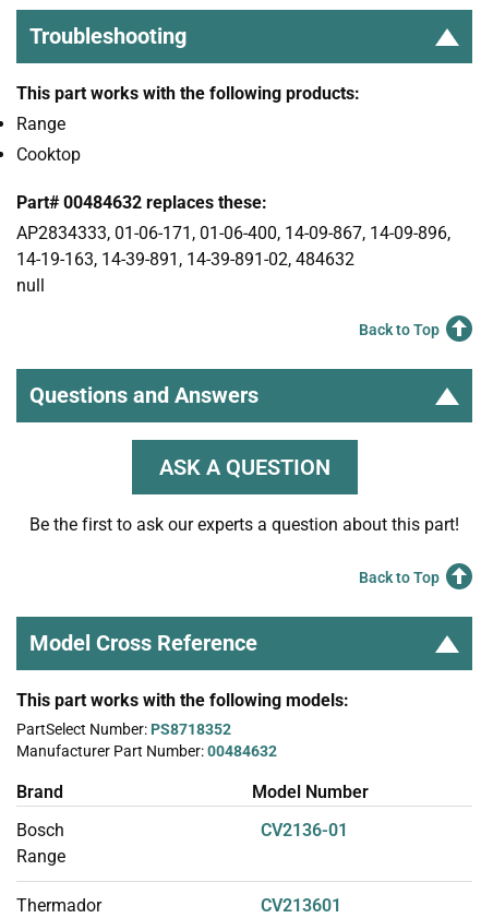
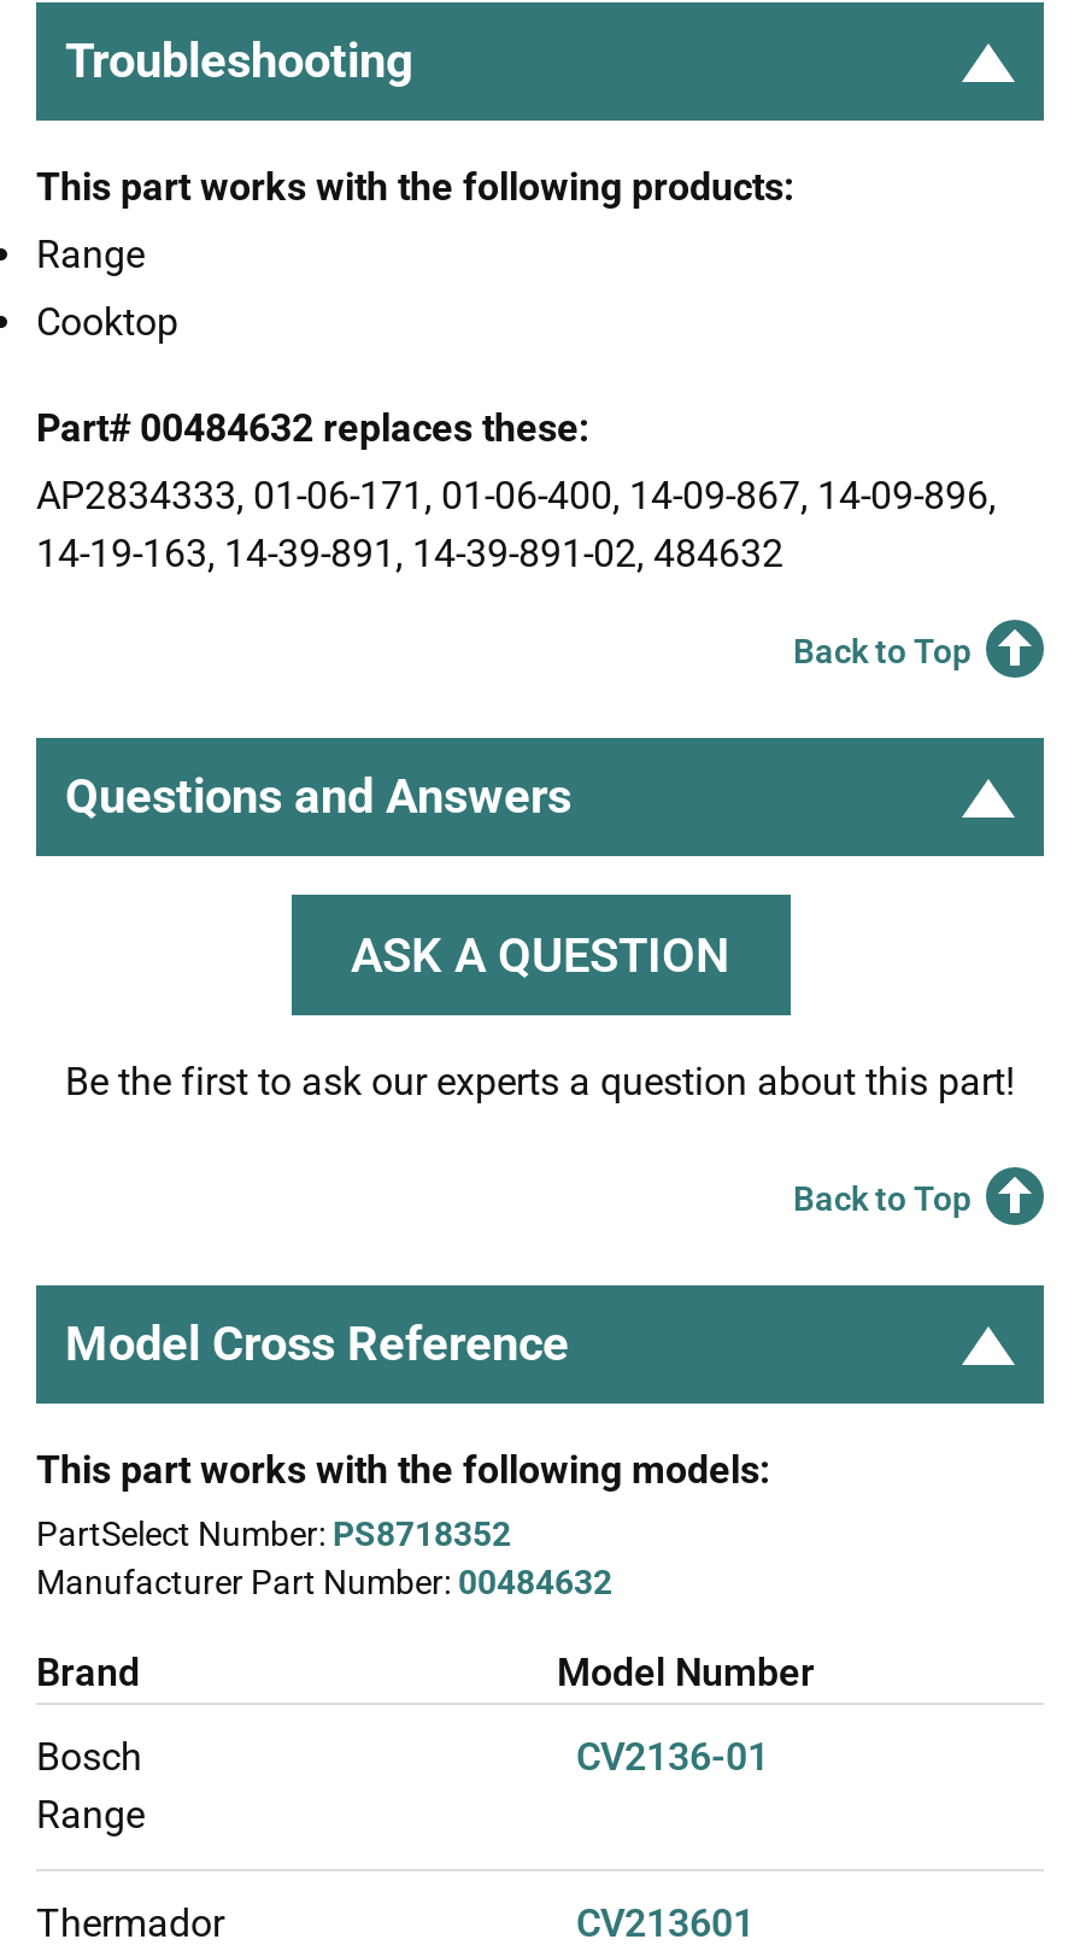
- null
